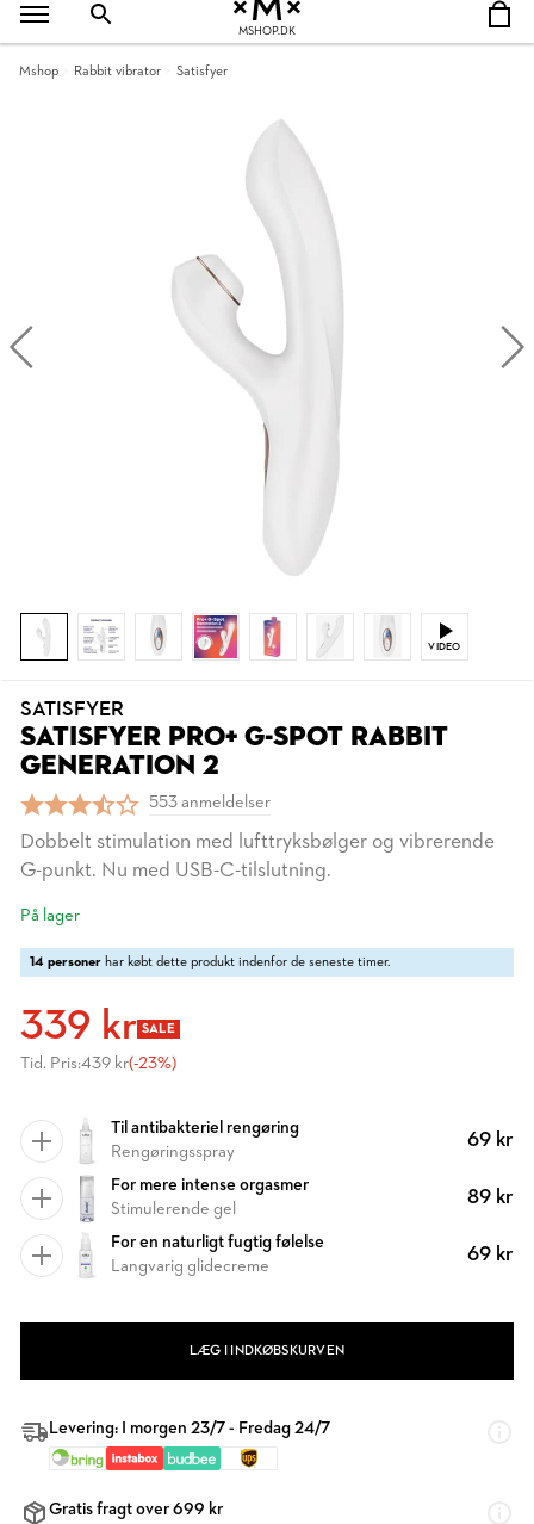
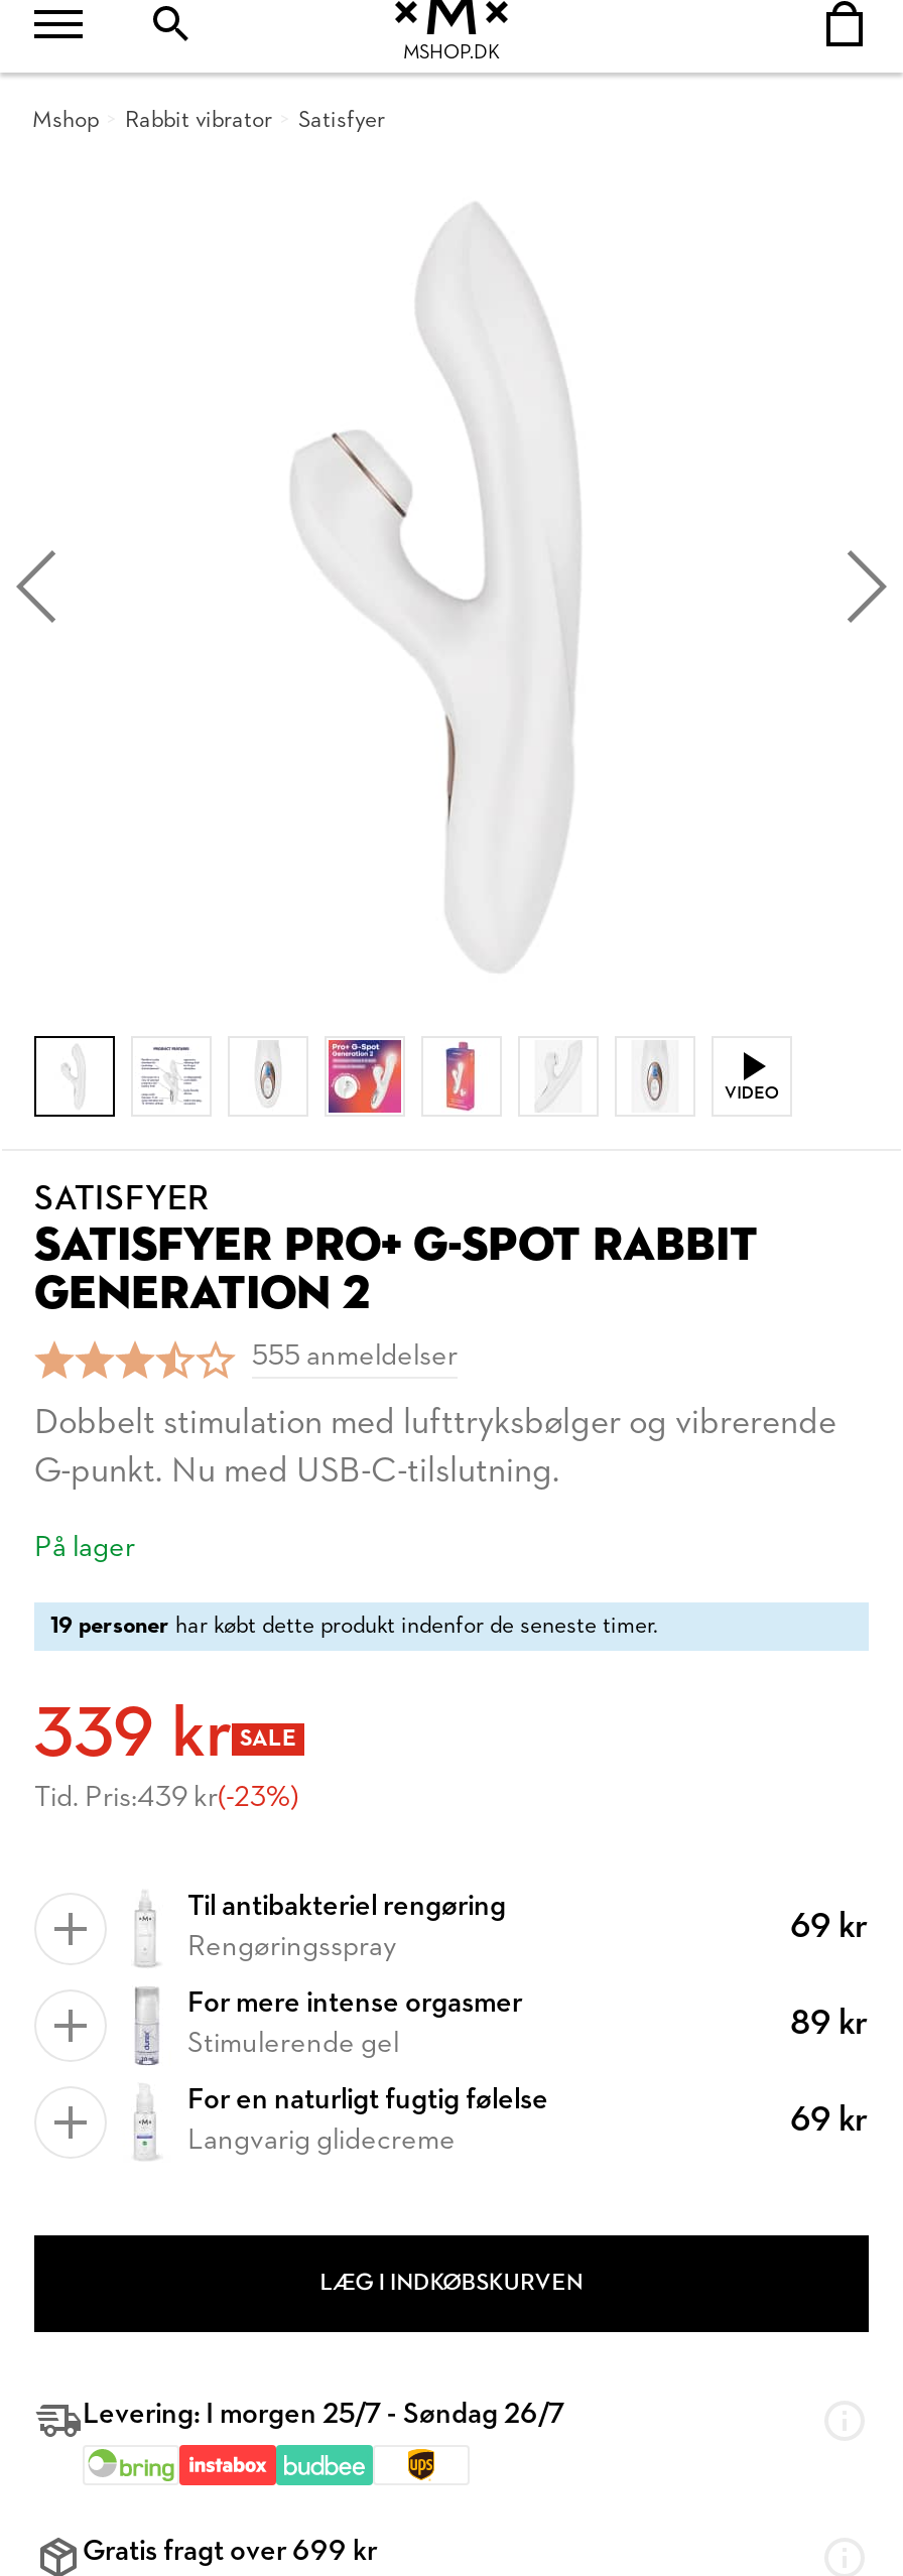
- 553 anmeldelser
+ 555 anmeldelser

- 14 personer har købt dette produkt indenfor de seneste timer.
+ 19 personer har købt dette produkt indenfor de seneste timer.

- Levering: I morgen 23/7 - Fredag 24/7
+ Levering: I morgen 25/7 - Søndag 26/7
